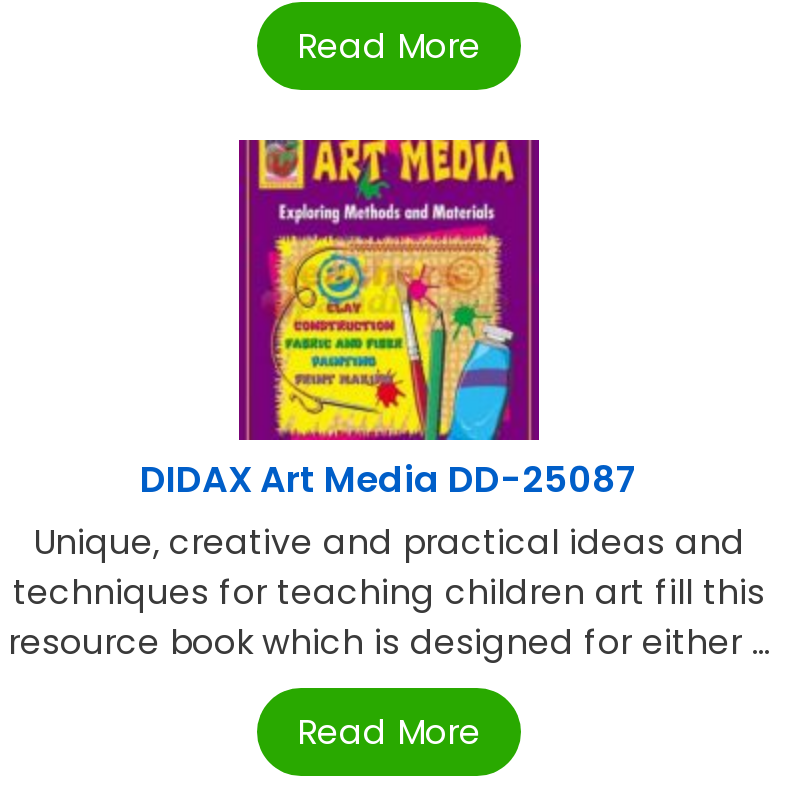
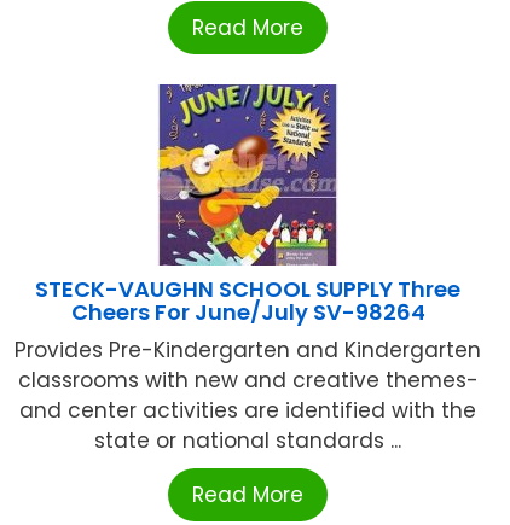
- [image]
+ [image]

- DIDAX Art Media DD-25087
- Unique, creative and practical ideas and
- techniques for teaching children art fill this
- resource book which is designed for either ...
+ STECK-VAUGHN SCHOOL SUPPLY Three
+ Cheers For June/July SV-98264
+ Provides Pre-Kindergarten and Kindergarten
+ classrooms with new and creative themes-
+ and center activities are identified with the
+ state or national standards ...
